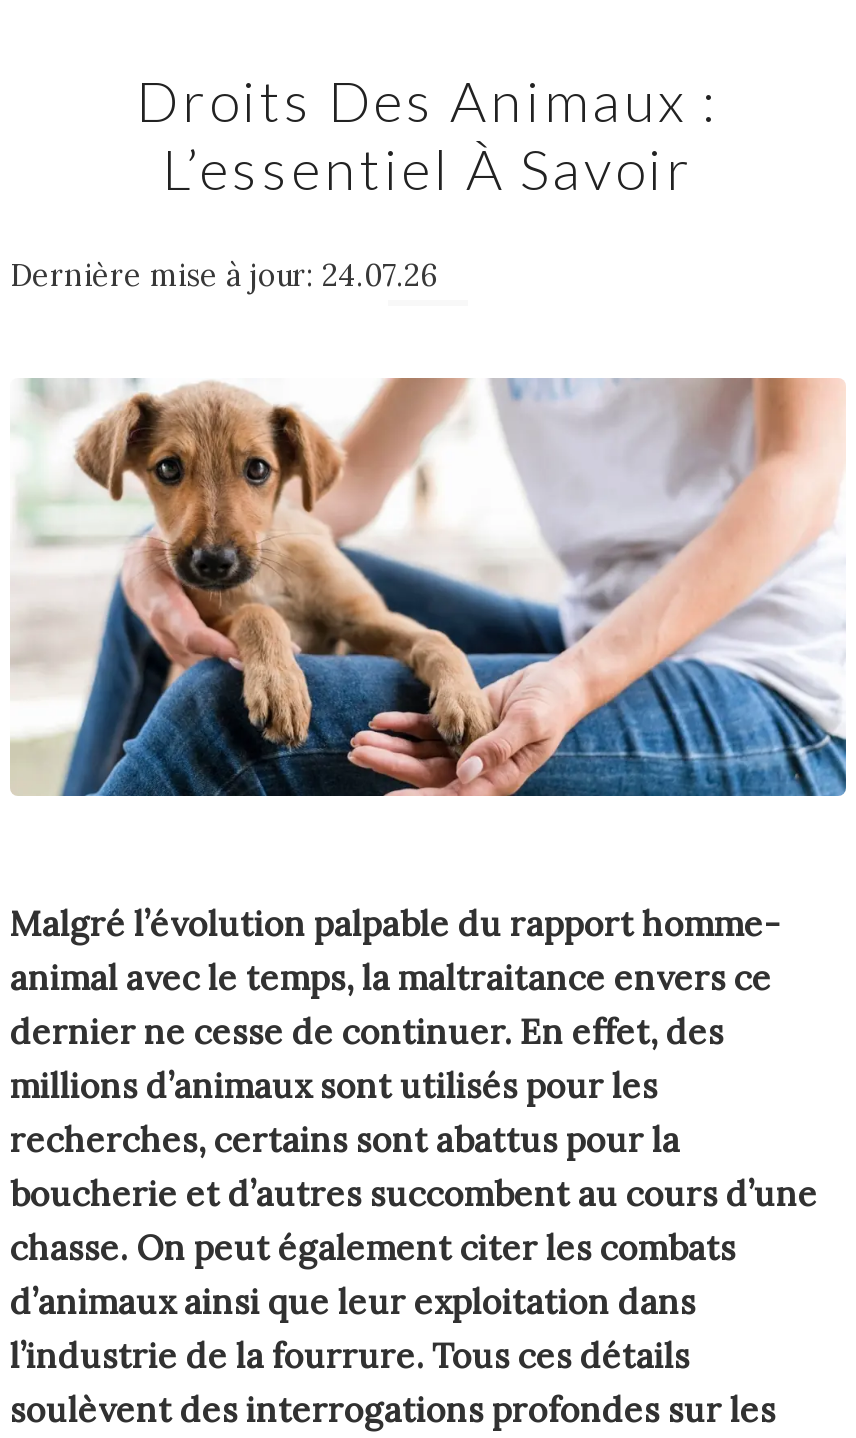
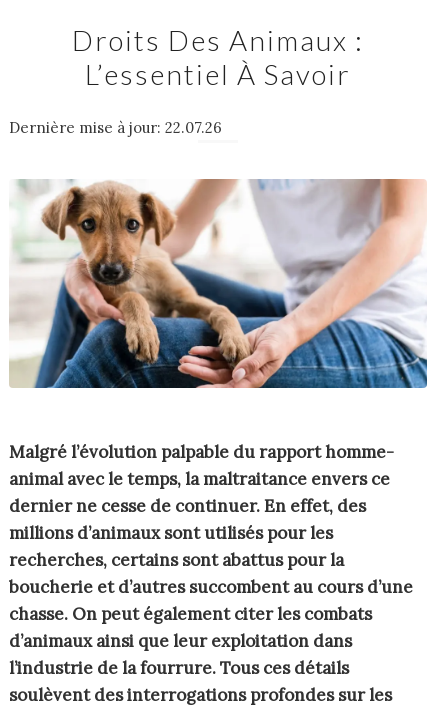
- Dernière mise à jour: 24.07.26
+ Dernière mise à jour: 22.07.26
